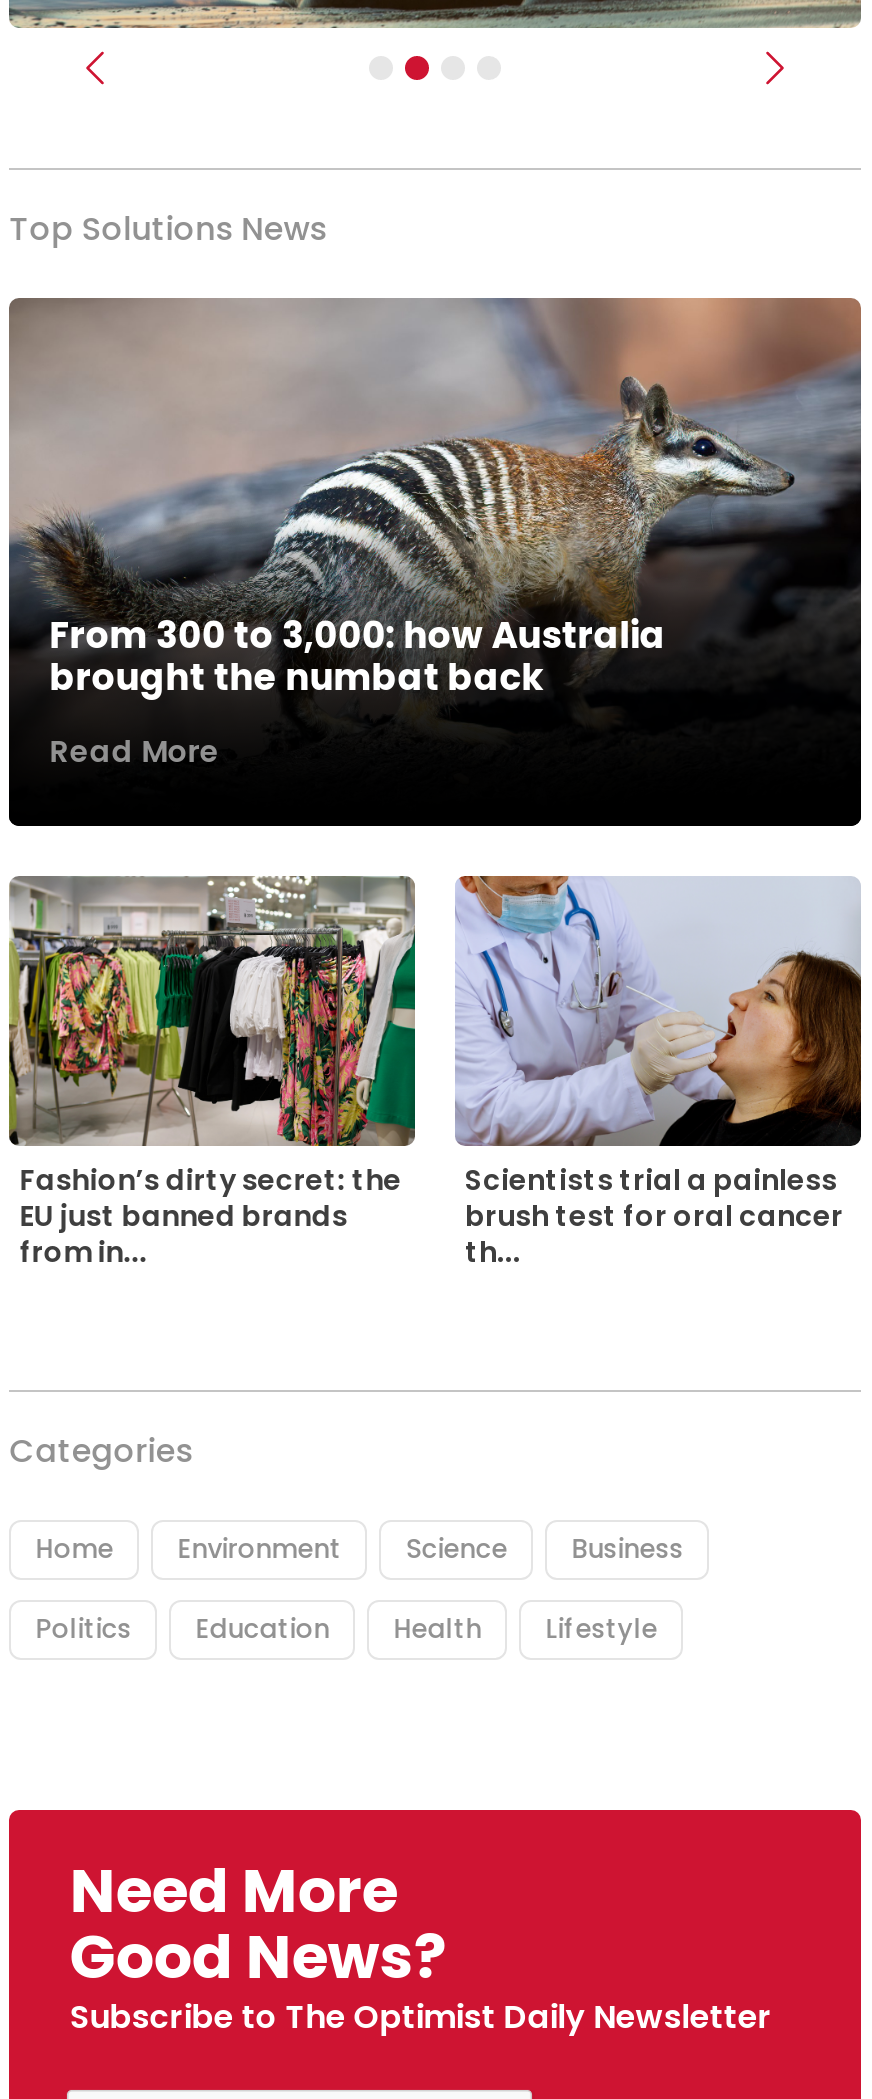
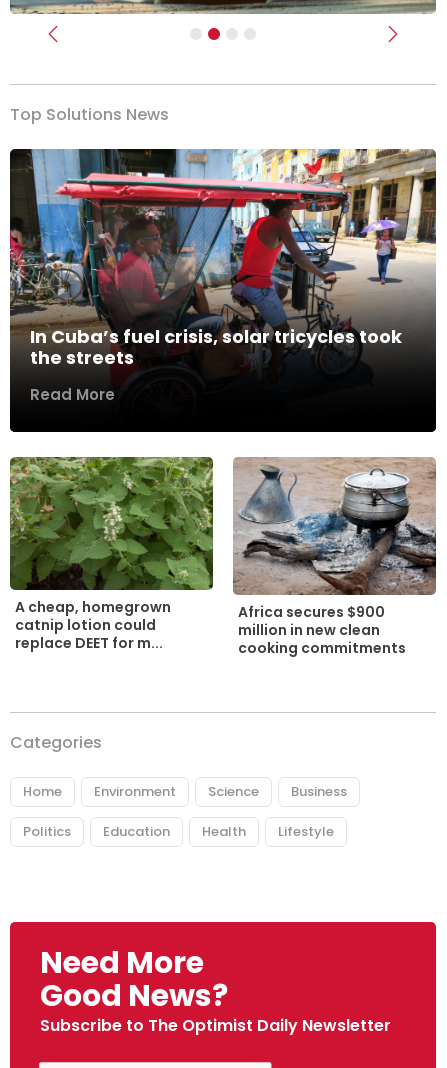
- [image]
- From 300 to 3,000: how Australia
- brought the numbat back
+ [image]
+ In Cuba’s fuel crisis, solar tricycles took
+ the streets

- [image]
- Fashion’s dirty secret: the
- EU just banned brands
- from in...
+ [image]
+ A cheap, homegrown
+ catnip lotion could
+ replace DEET for m...

- [image]
- Scientists trial a painless
- brush test for oral cancer
- th...
+ [image]
+ Africa secures $900
+ million in new clean
+ cooking commitments
